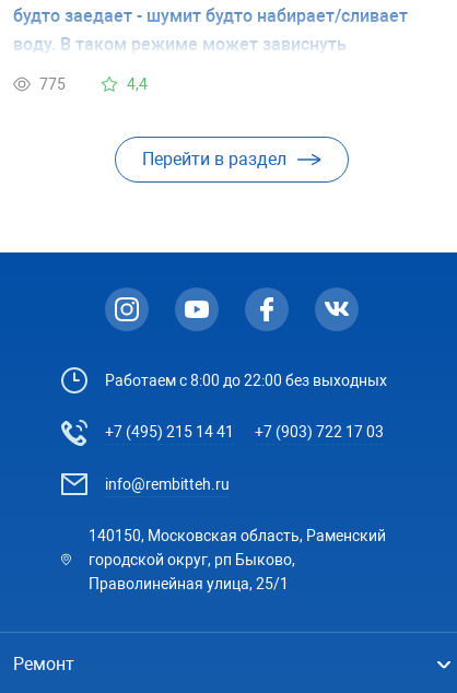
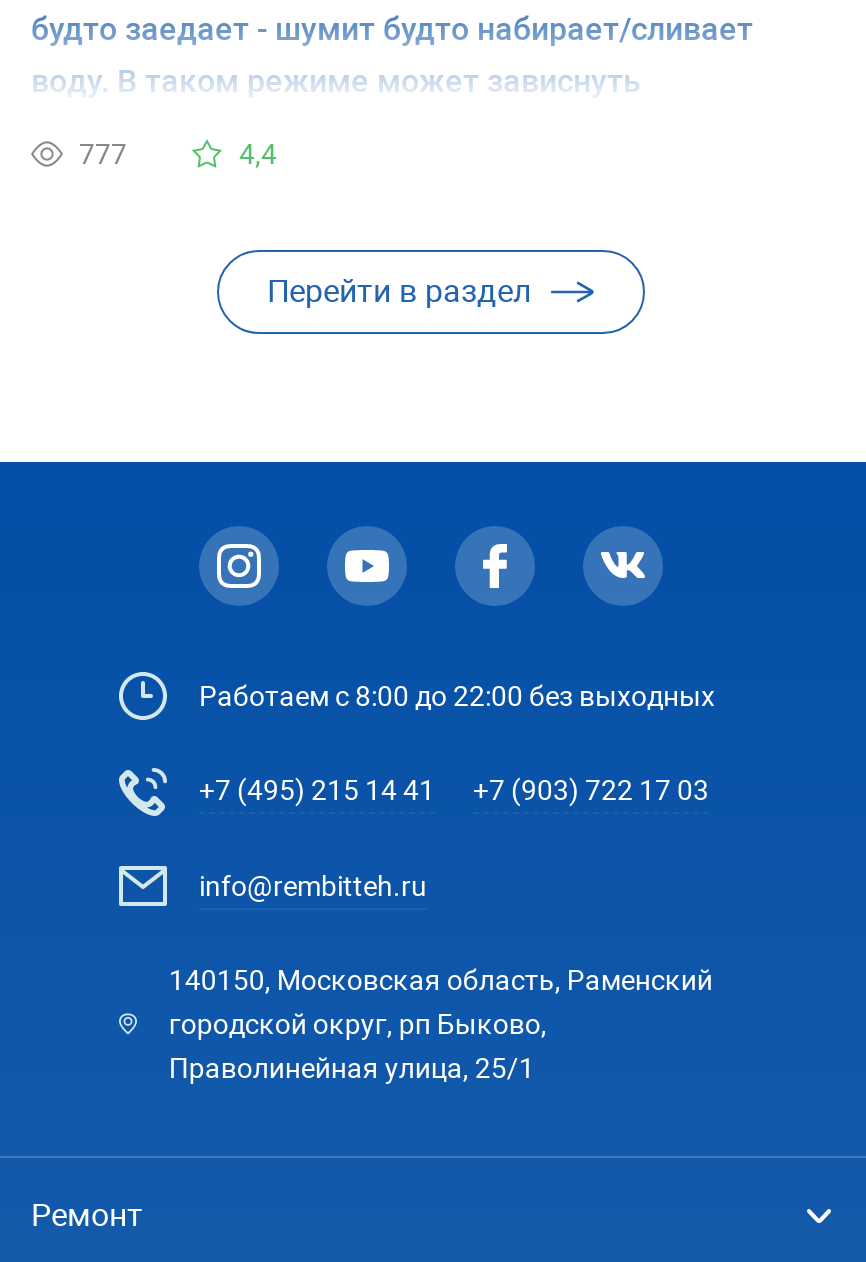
- 775
+ 777
